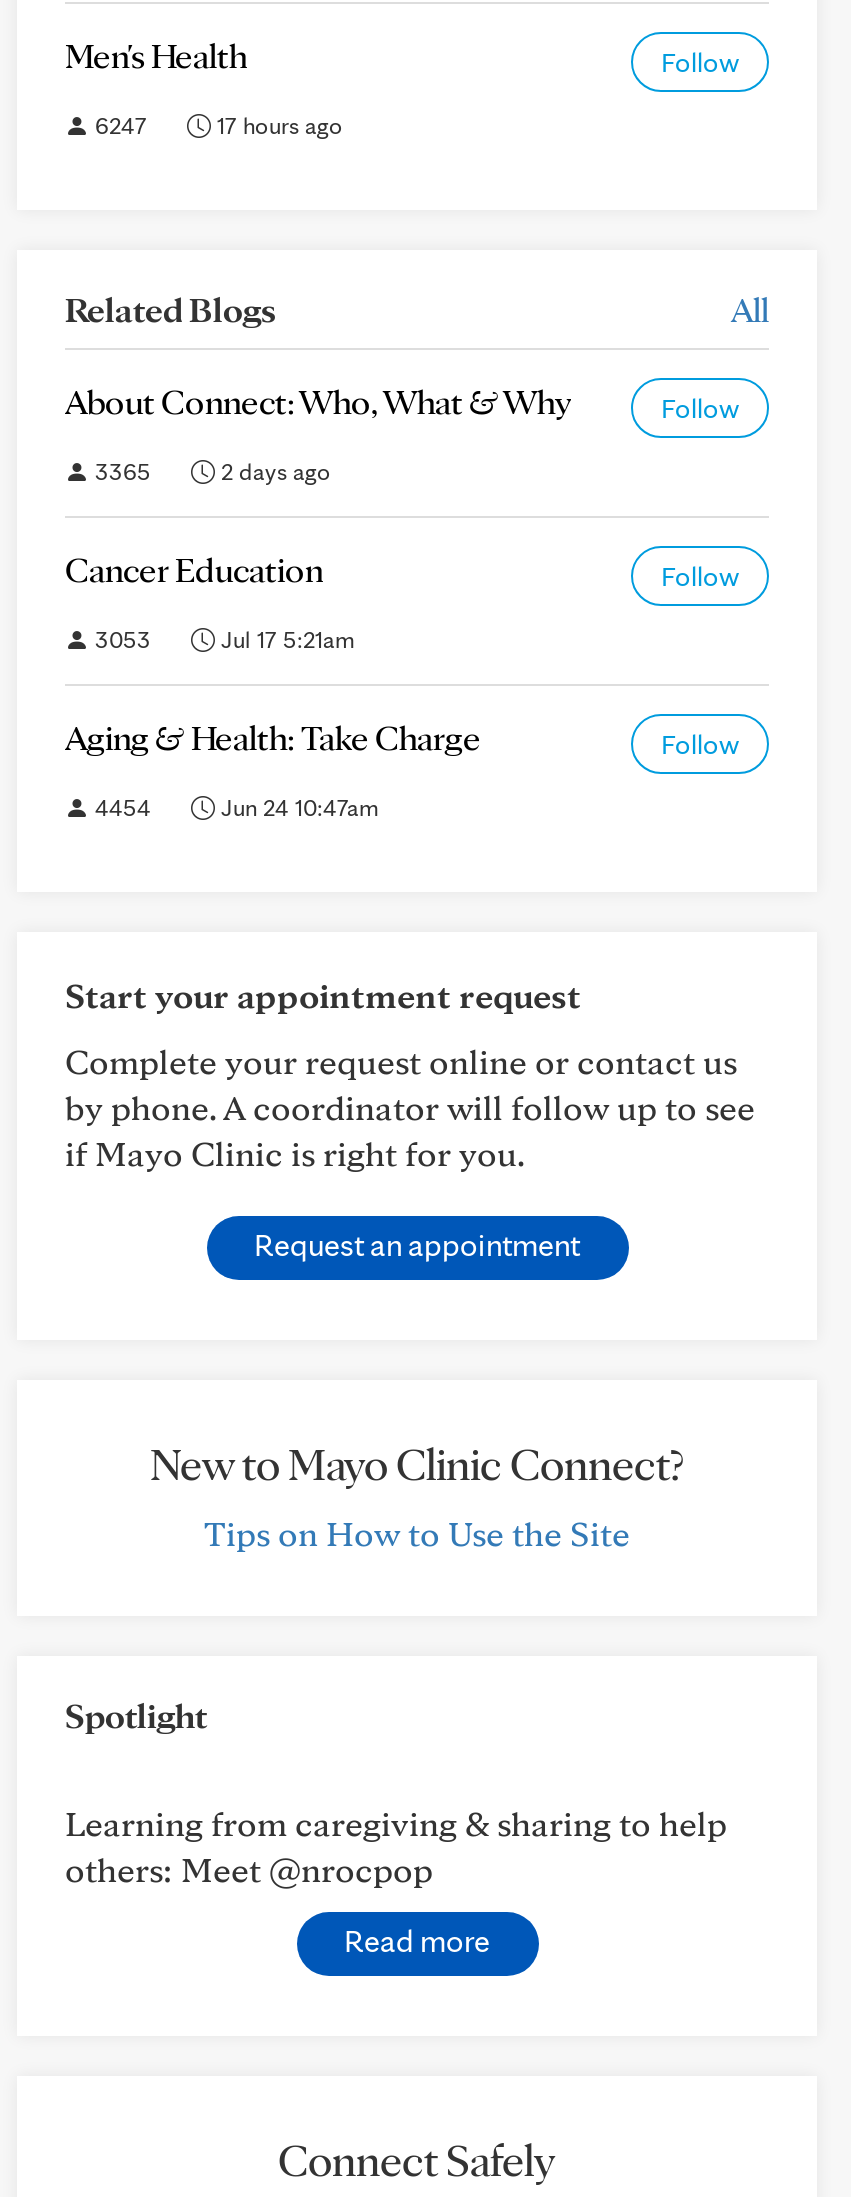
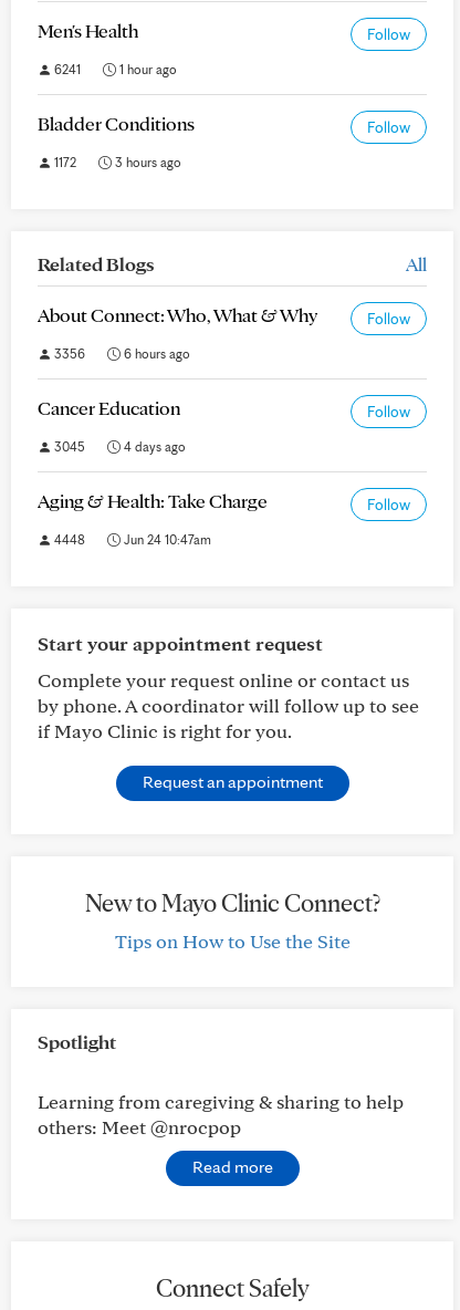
- 6247
- 17 hours ago
+ 6241
+ 1 hour ago
+ Bladder Conditions
+ Follow
+ 1172
+ 3 hours ago

- 3365
+ 3356

- 2 days ago
+ 6 hours ago

- 3053
- Jul 17 5:21am
+ 3045
+ 4 days ago

- 4454
+ 4448
